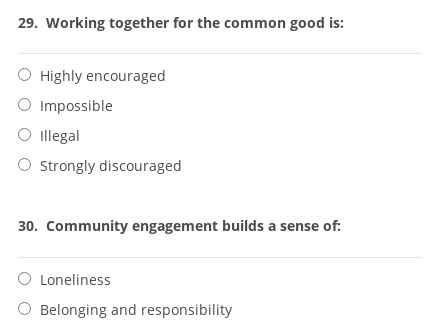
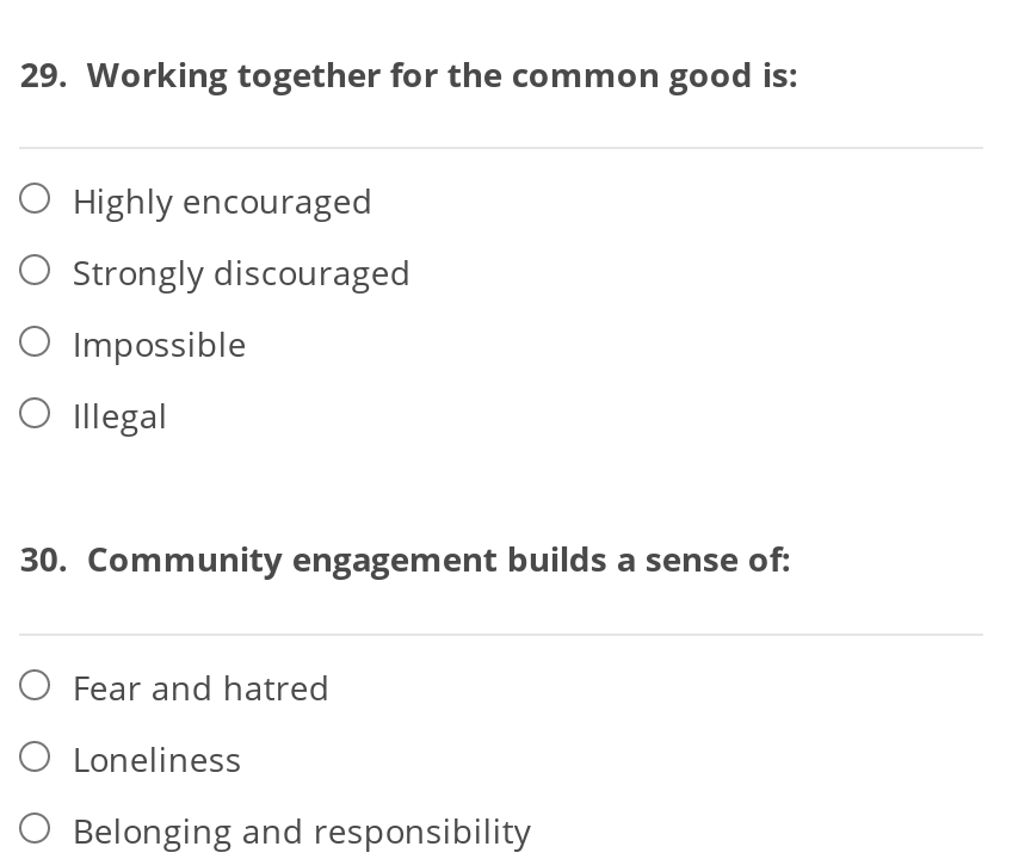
moved up: Strongly discouraged

+ Fear and hatred
